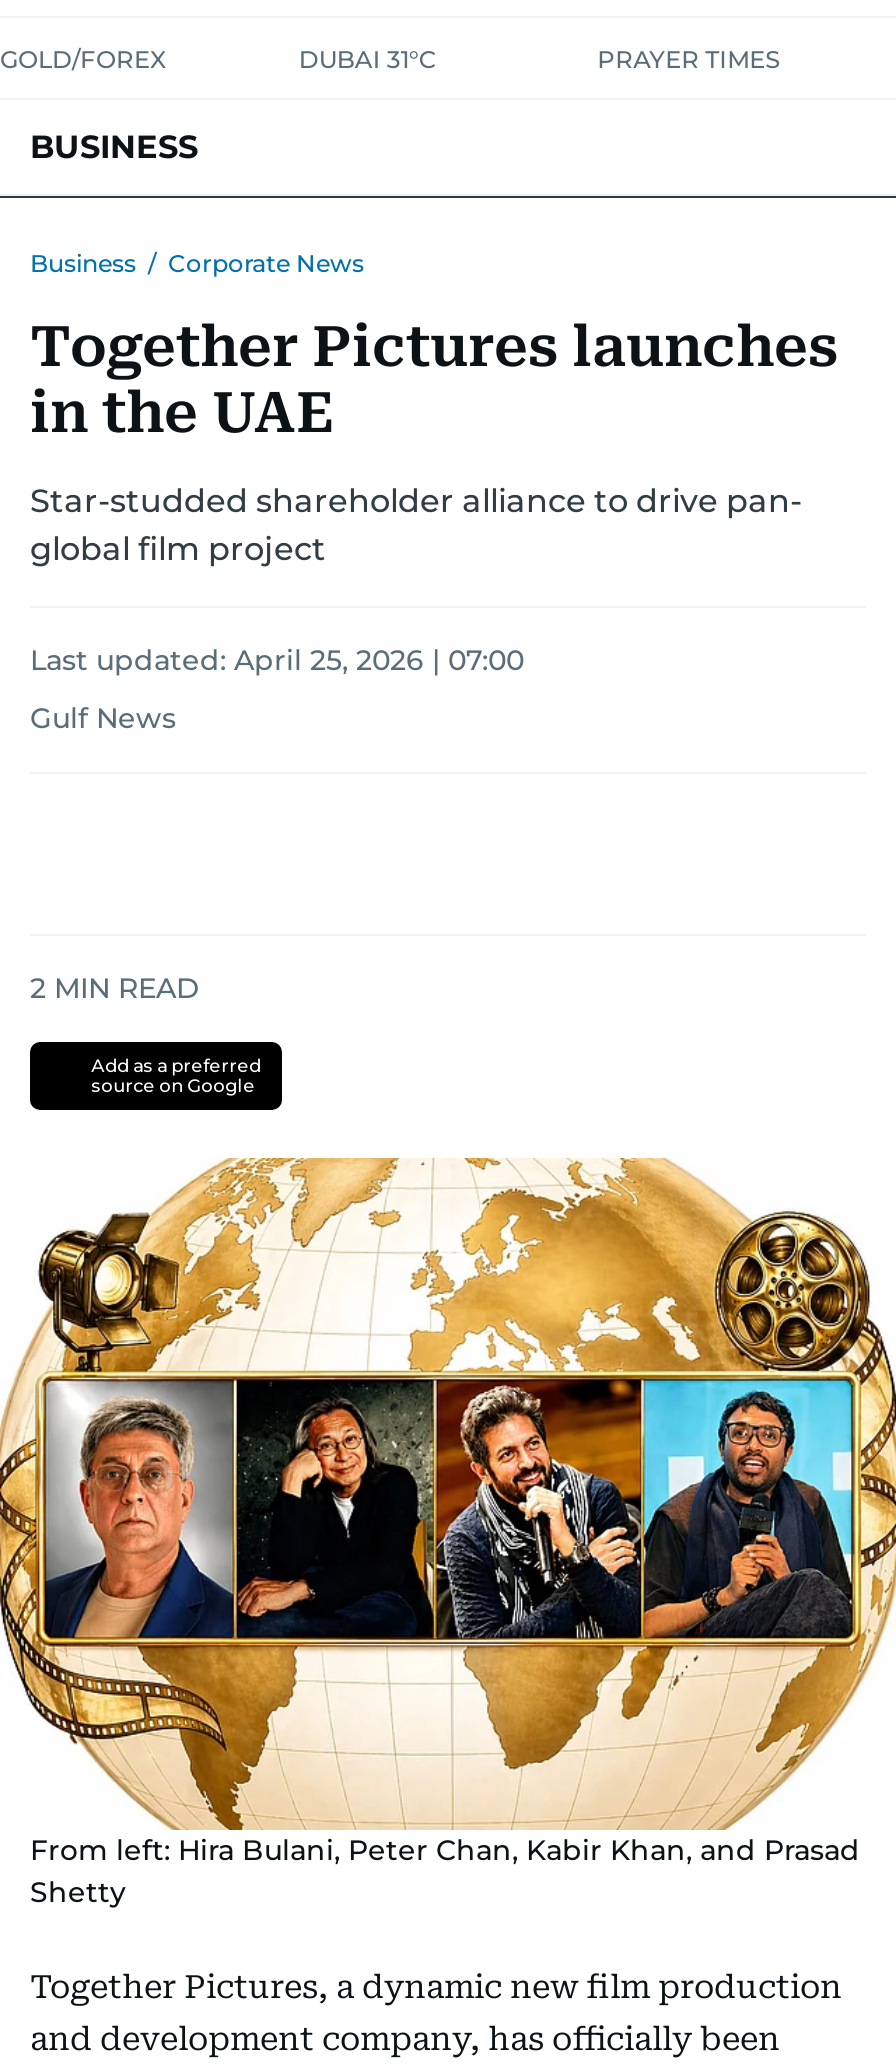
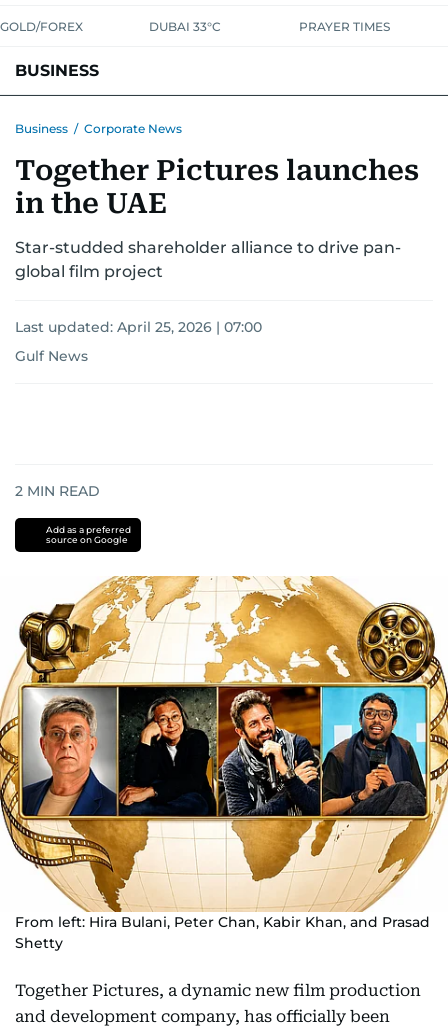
- DUBAI 31°C
+ DUBAI 33°C
